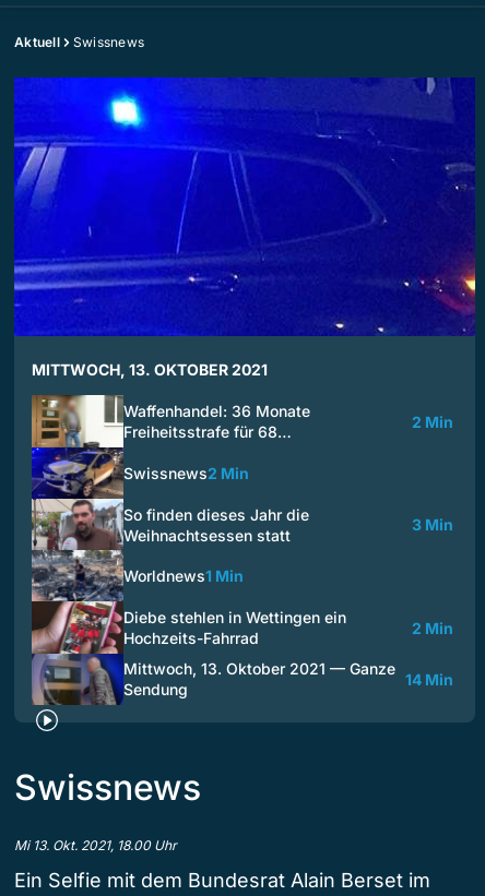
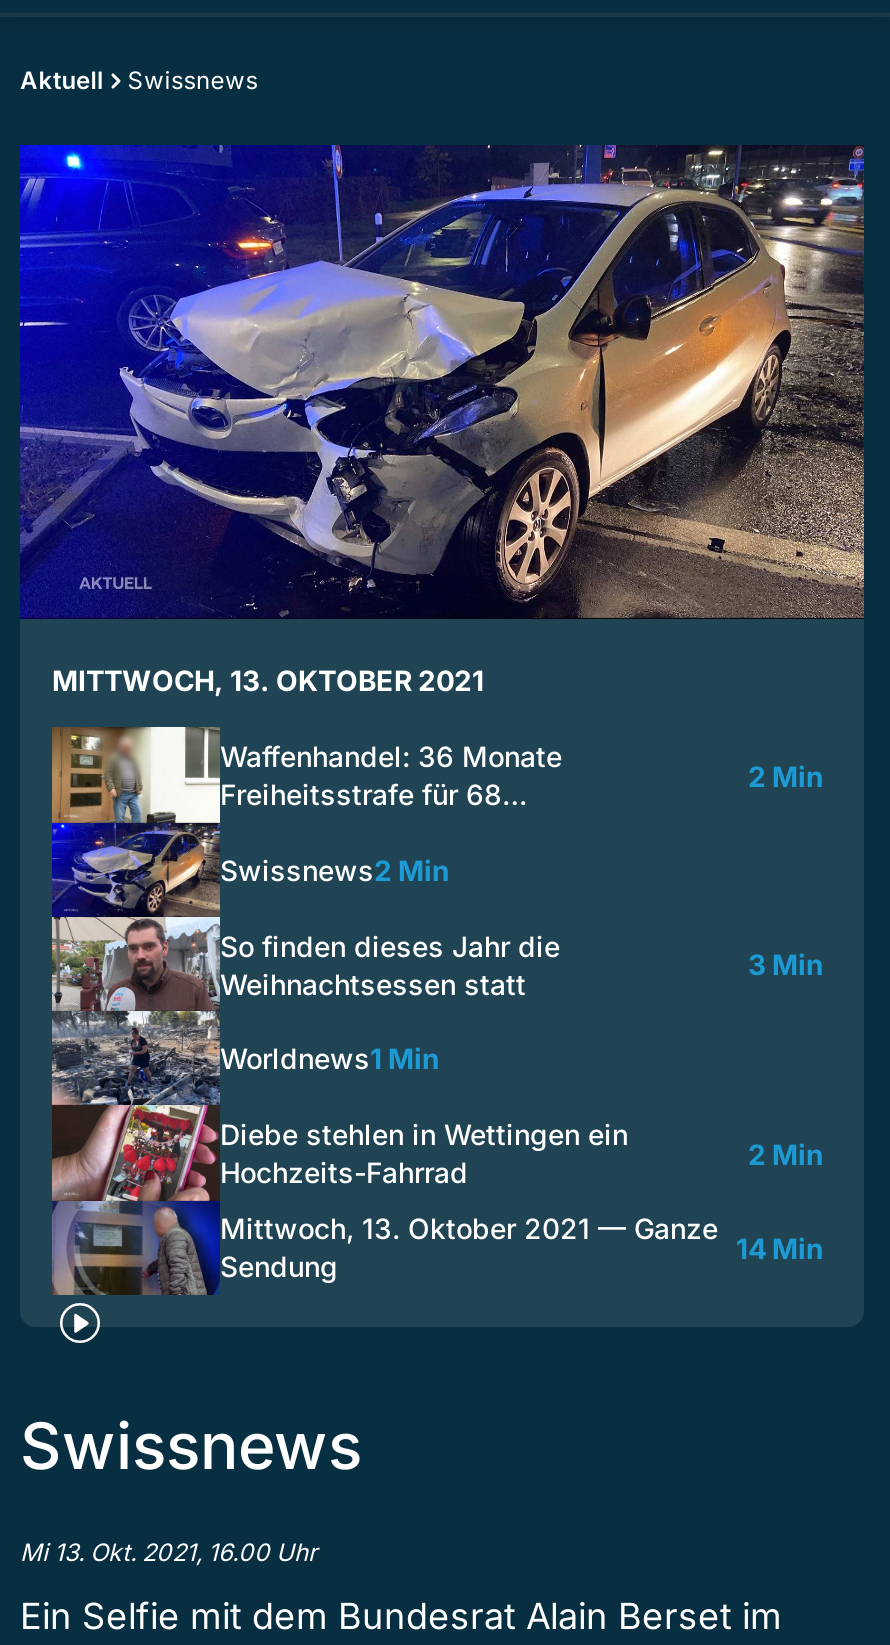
- [image]
+ [image]

- Mi 13. Okt. 2021, 18.00 Uhr
+ Mi 13. Okt. 2021, 16.00 Uhr
